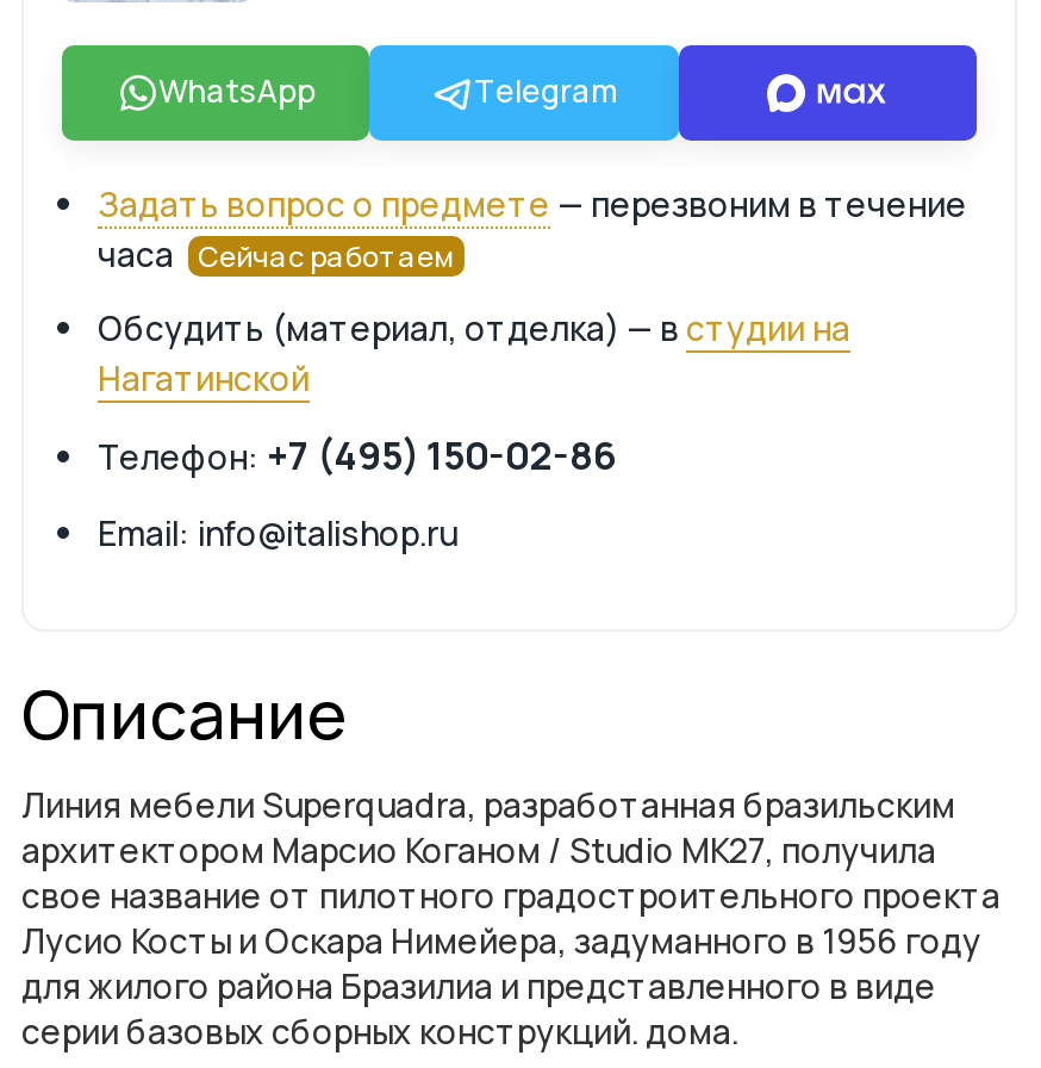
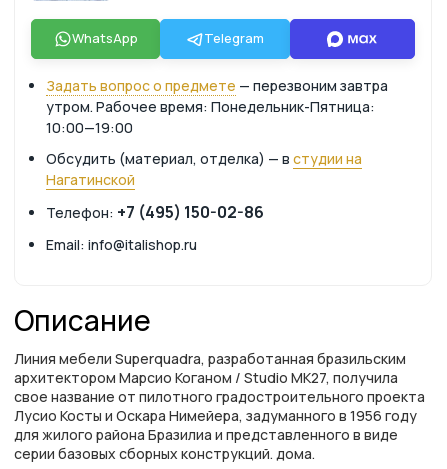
- Задать вопрос о предмете — перезвоним в течение
- часа Сейчас работаем
+ Задать вопрос о предмете — перезвоним завтра
+ утром. Рабочее время: Понедельник-Пятница:
+ 10:00—19:00
